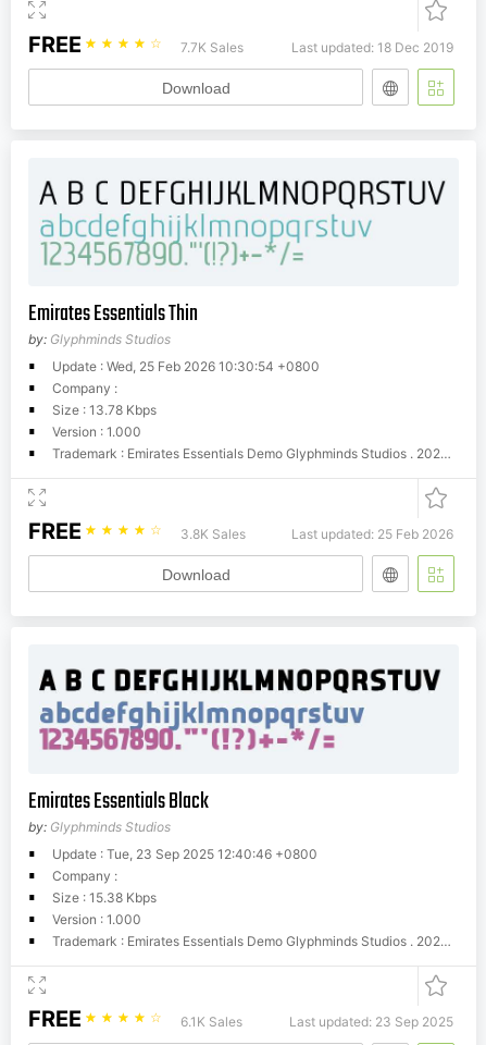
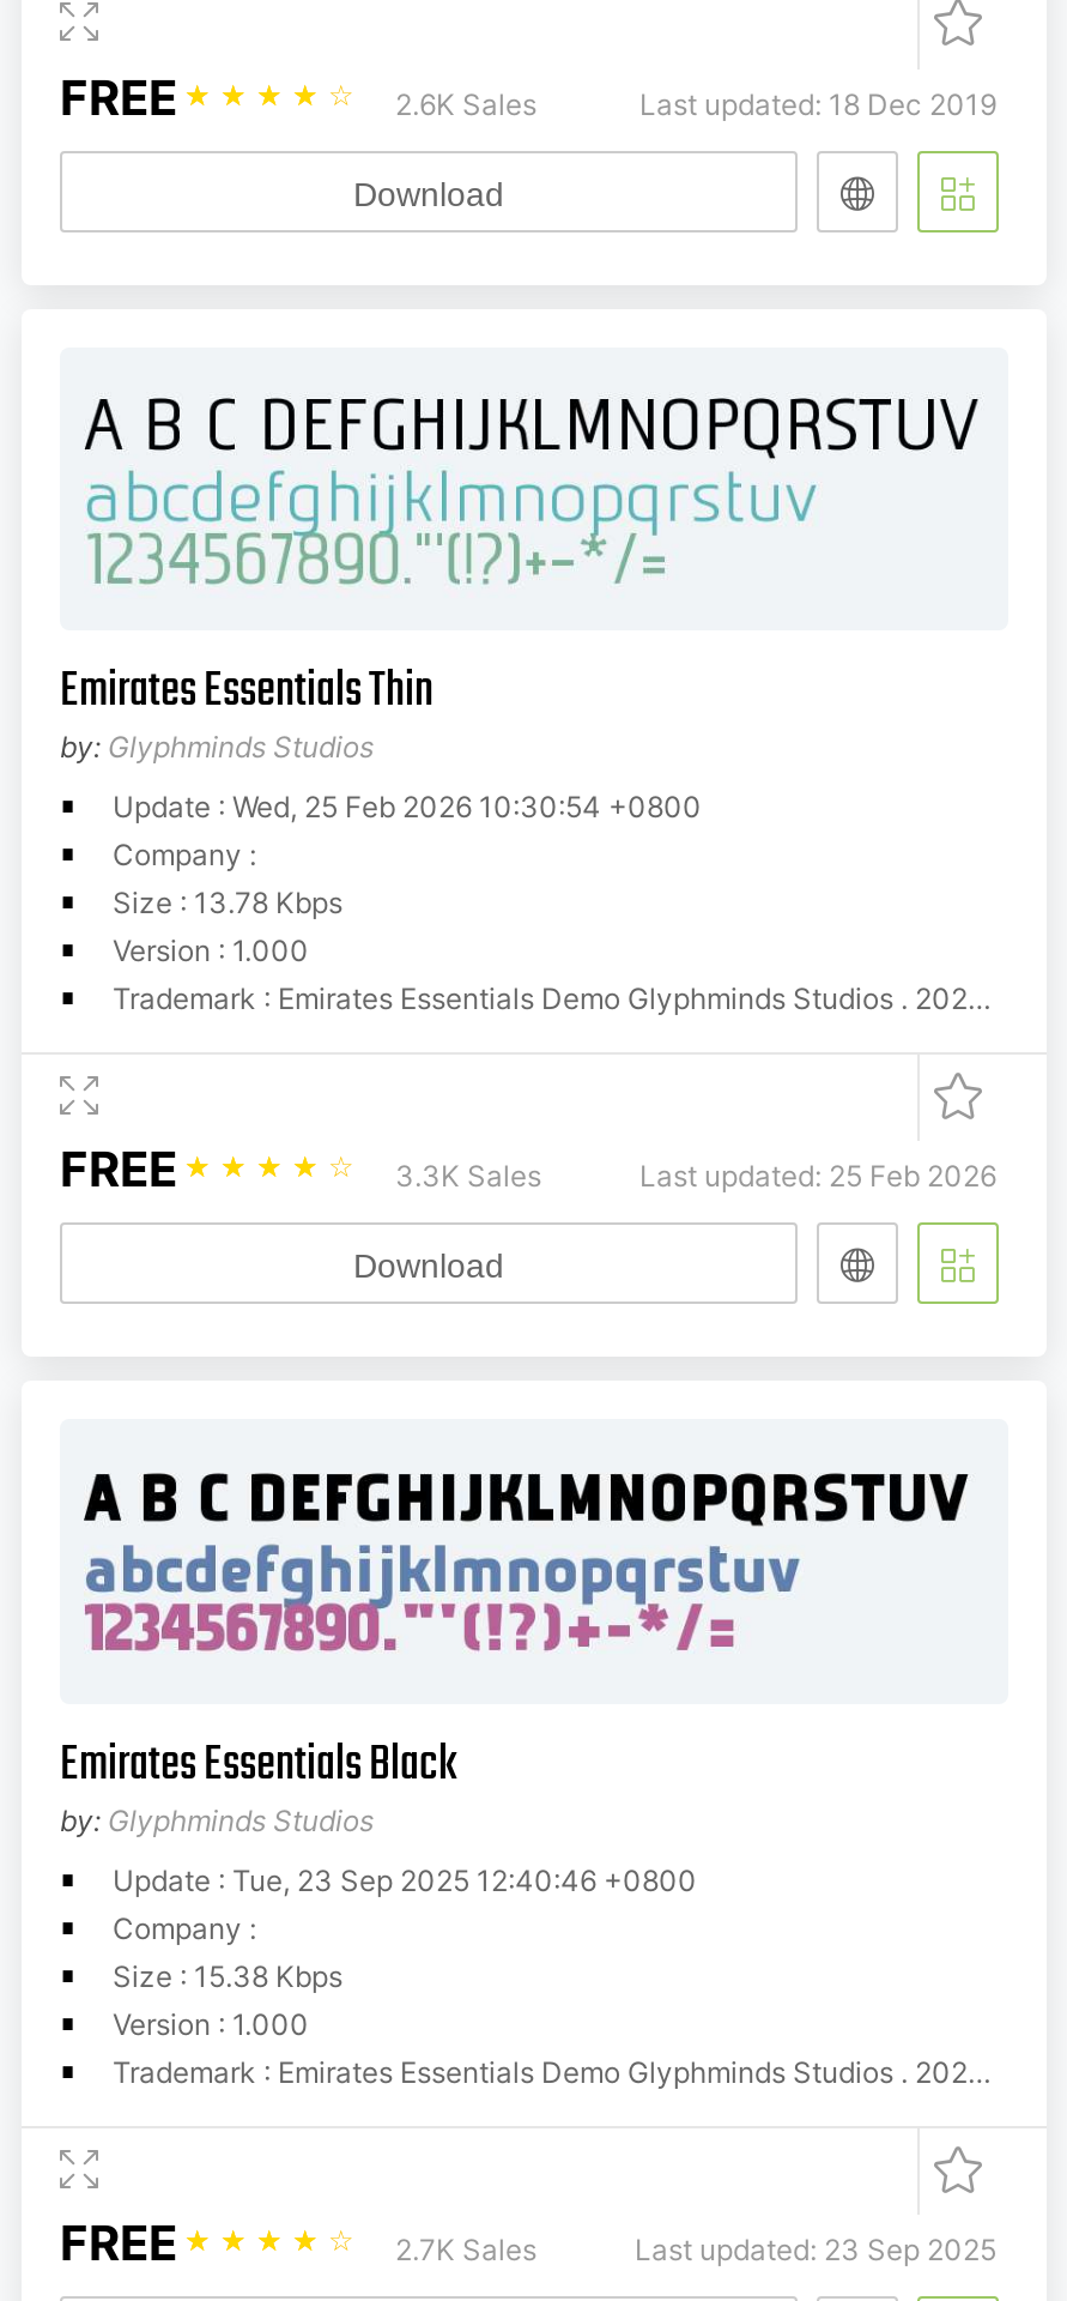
- 7.7K Sales
+ 2.6K Sales

- 3.8K Sales
+ 3.3K Sales

- 6.1K Sales
+ 2.7K Sales
